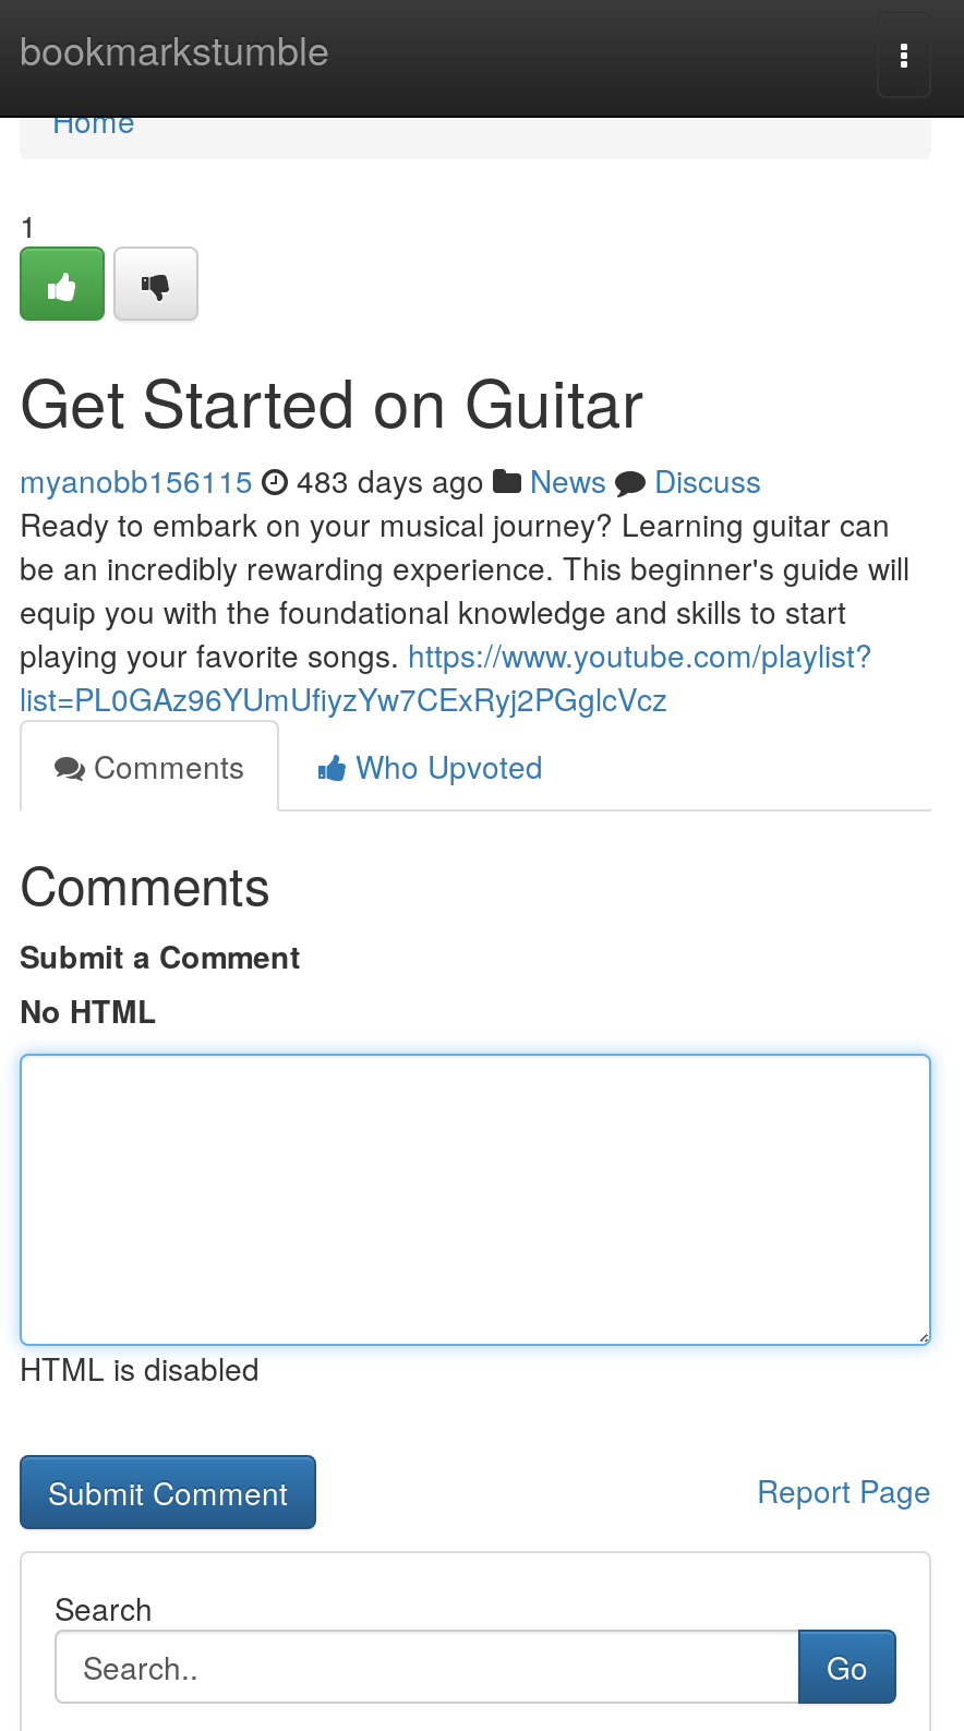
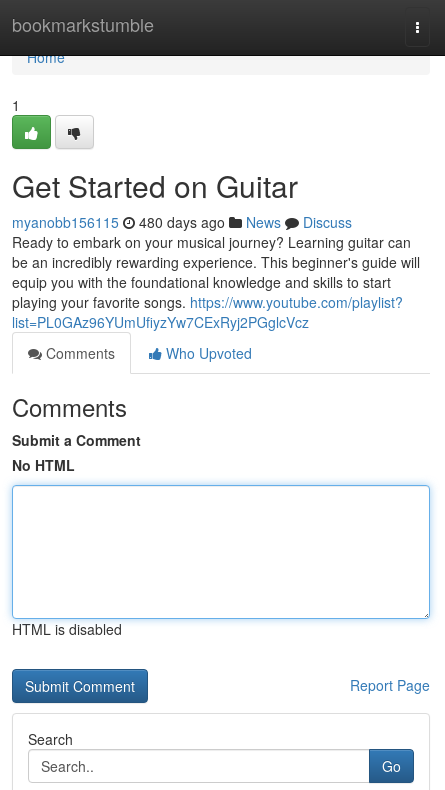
- myanobb156115 483 days ago News Discuss
+ myanobb156115 480 days ago News Discuss
